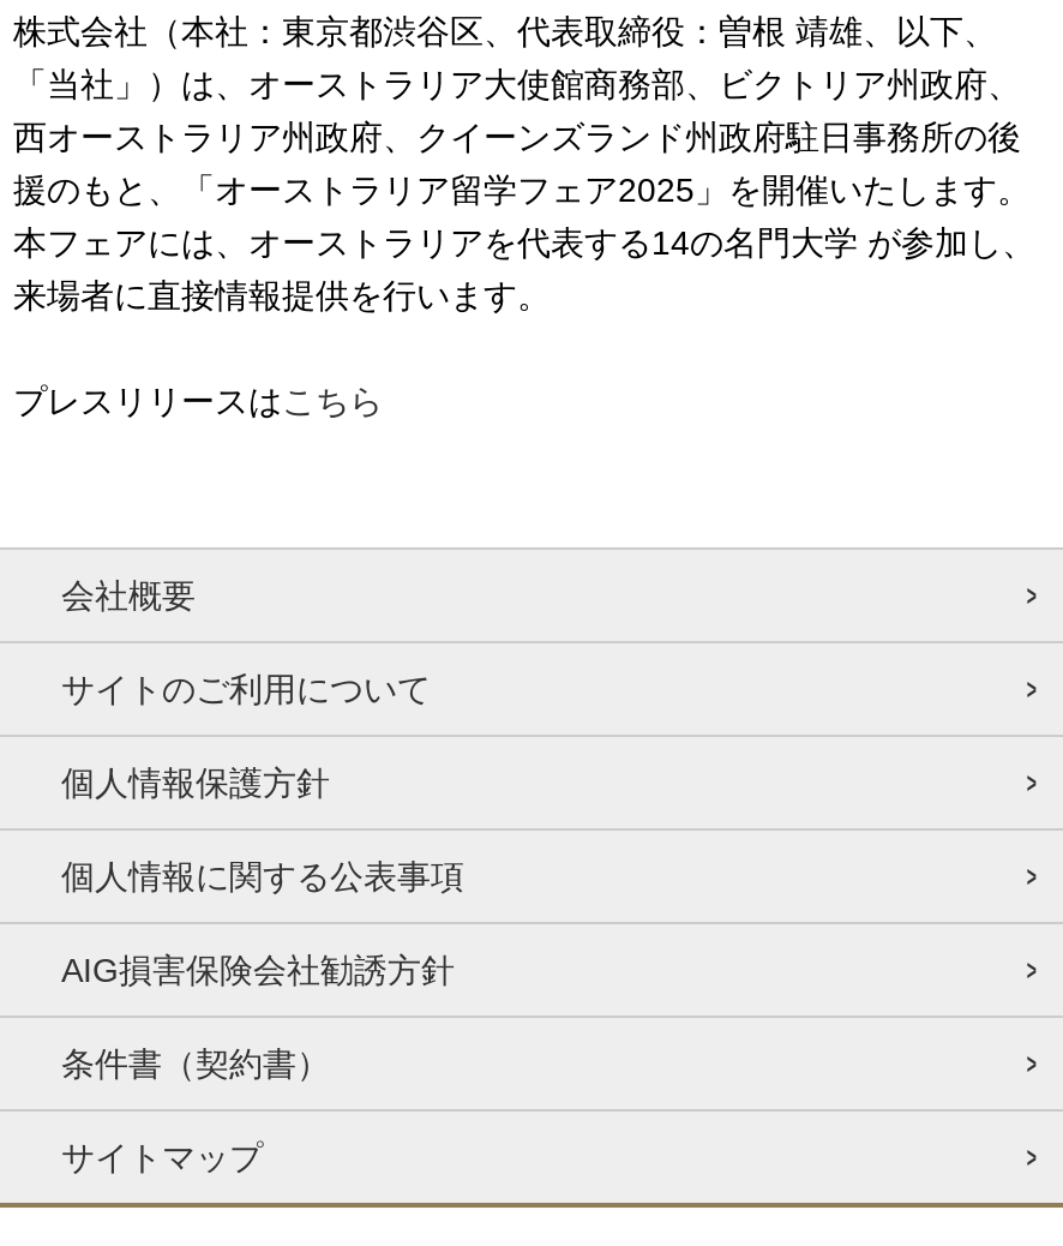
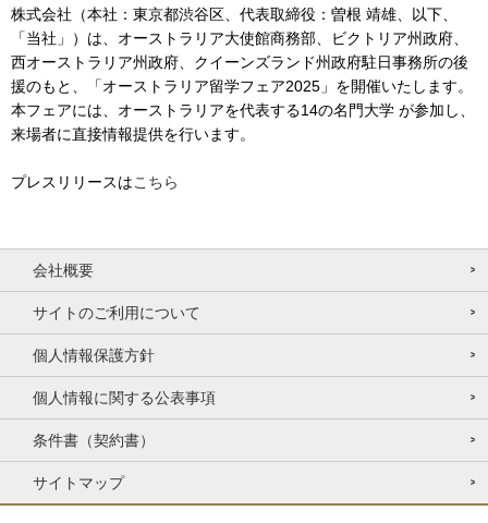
- AIG損害保険会社勧誘方針
